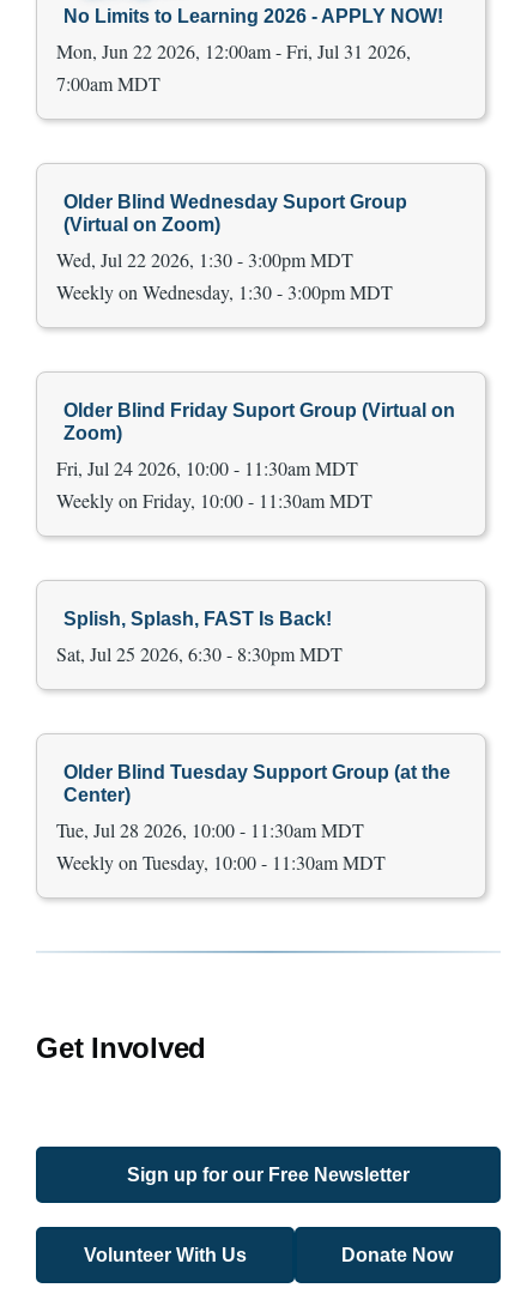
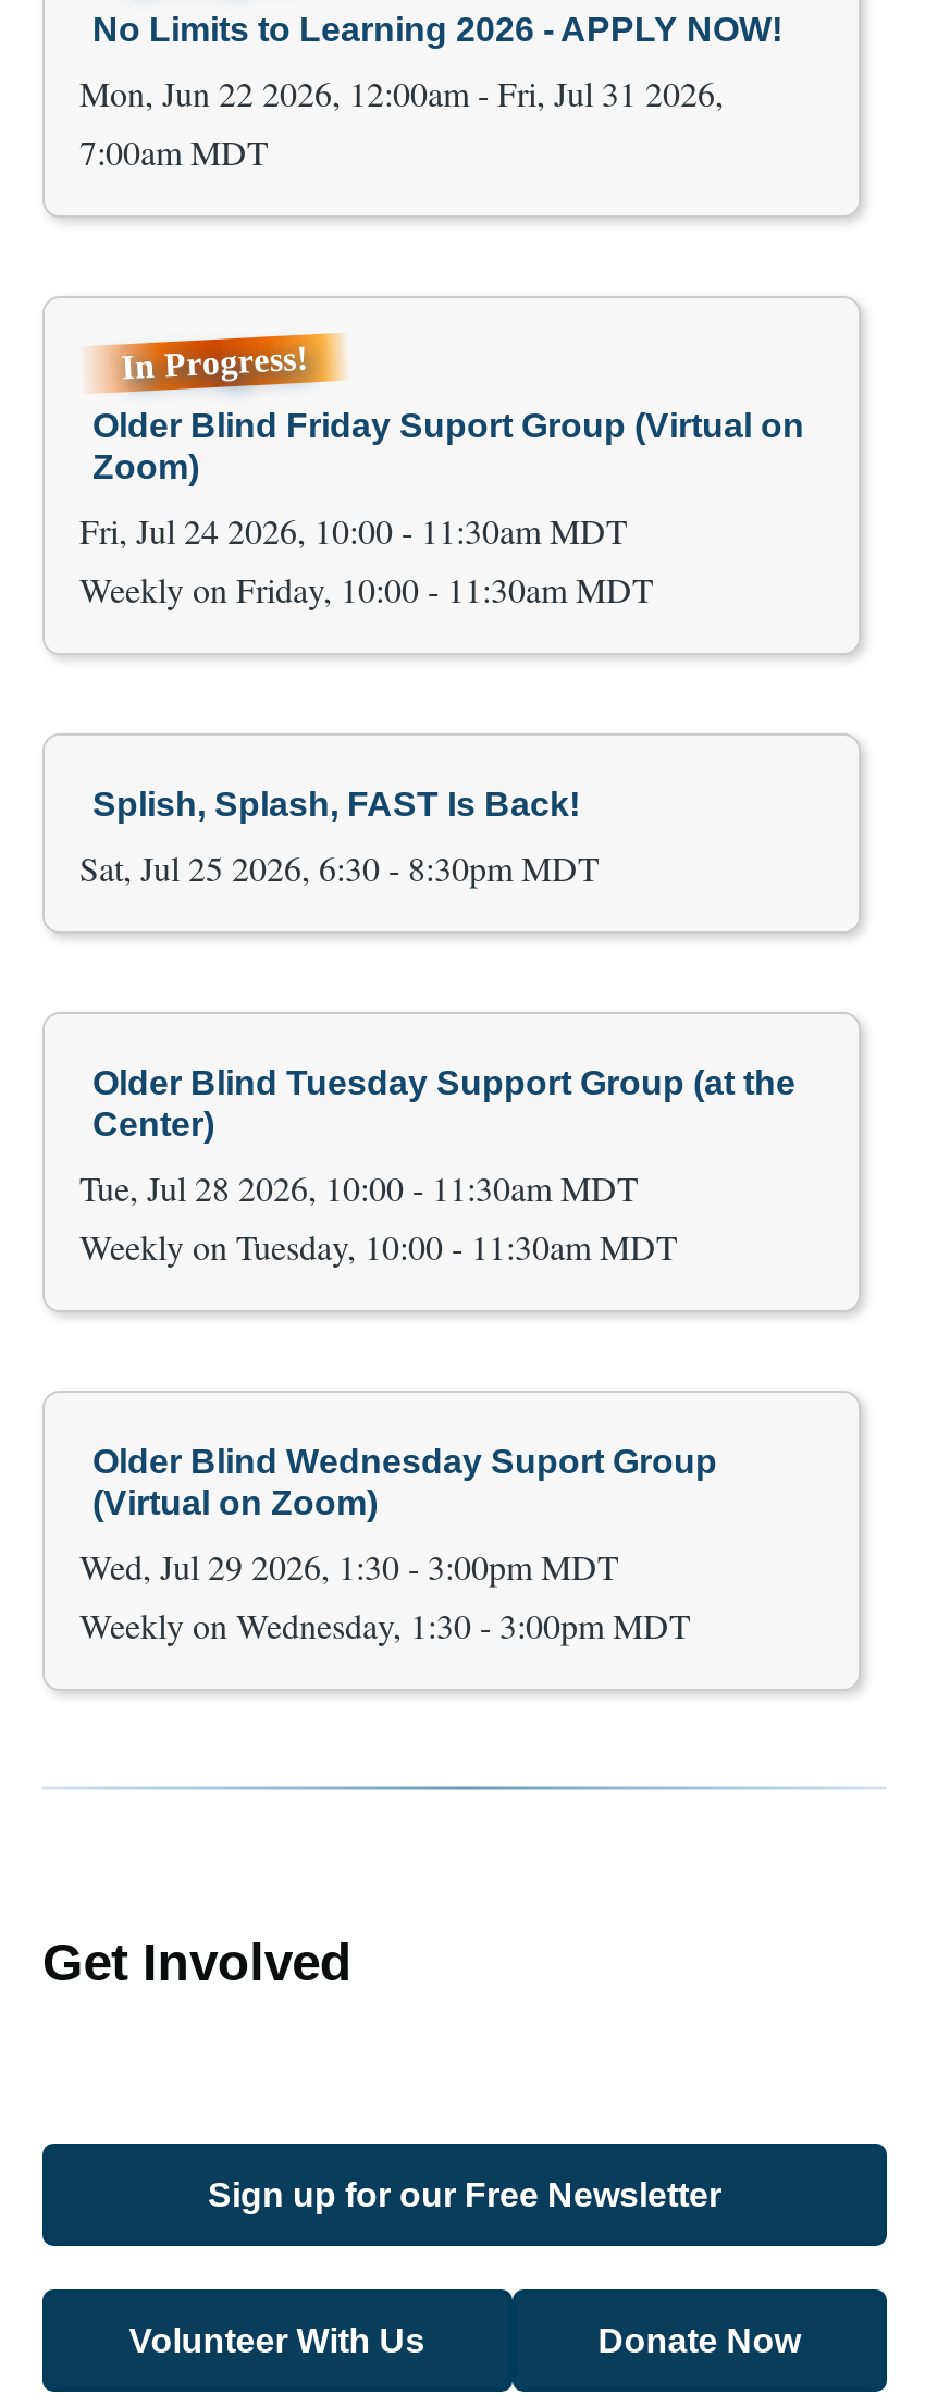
moved down: Older Blind Wednesday Suport Group | (Virtual on Zoom)

- Wed, Jul 22 2026, 1:30 - 3:00pm MDT
+ In Progress!

moved down: Weekly on Wednesday, 1:30 - 3:00pm MDT

moved up: Older Blind Friday Suport Group (Virtual on | Zoom) | Fri, Jul 24 2026, 10:00 - 11:30am MDT | ... | Tue, Jul 28 2026, 10:00 - 11:30am MDT | Weekly on Tuesday, 10:00 - 11:30am MDT

+ Wed, Jul 29 2026, 1:30 - 3:00pm MDT
